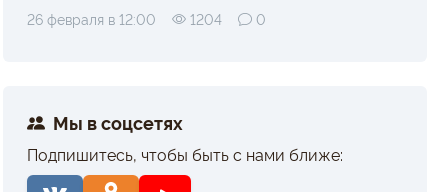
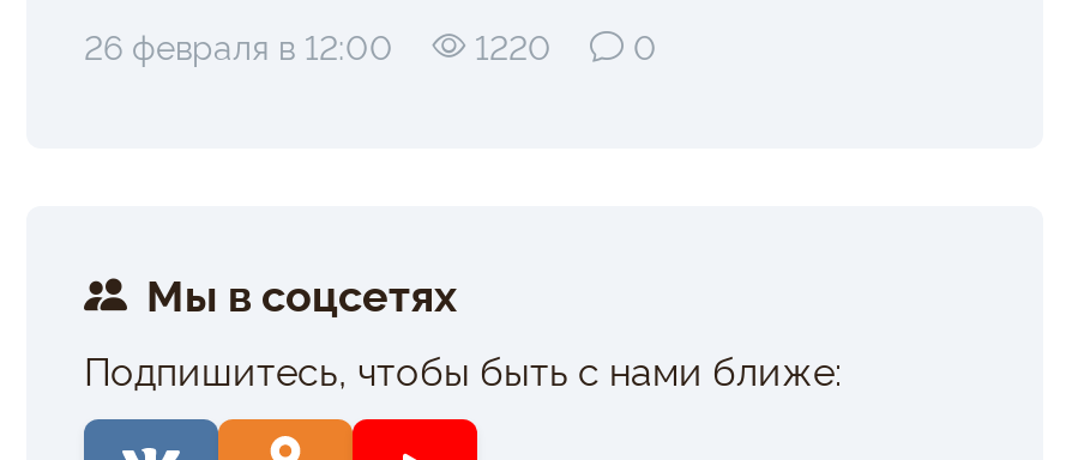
- 1204
+ 1220
